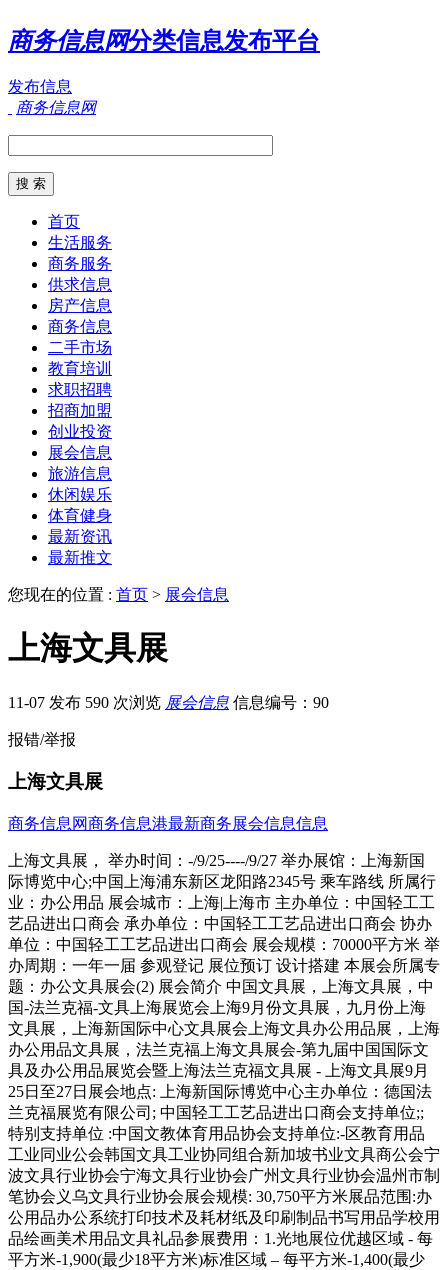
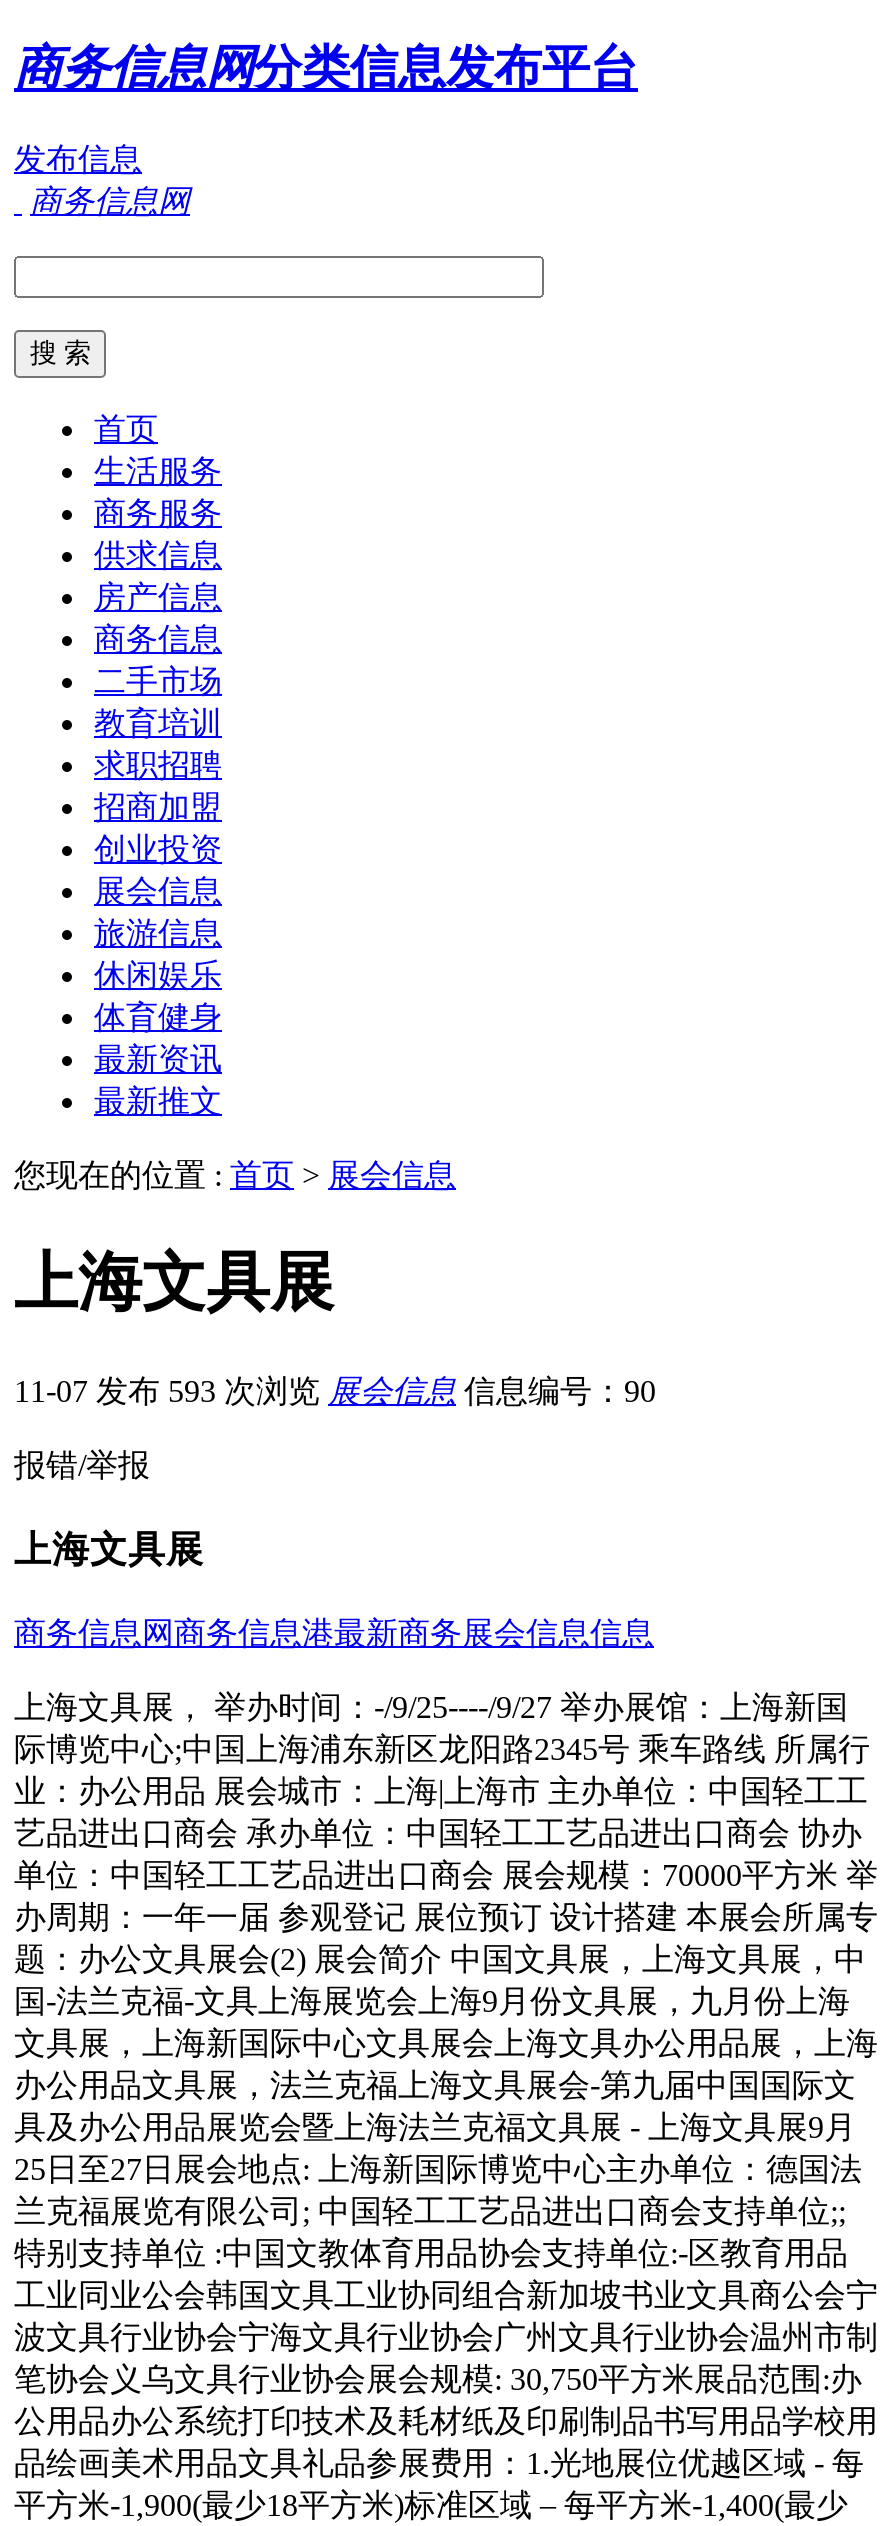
- 11-07 发布 590 次浏览 展会信息 信息编号：90
+ 11-07 发布 593 次浏览 展会信息 信息编号：90
